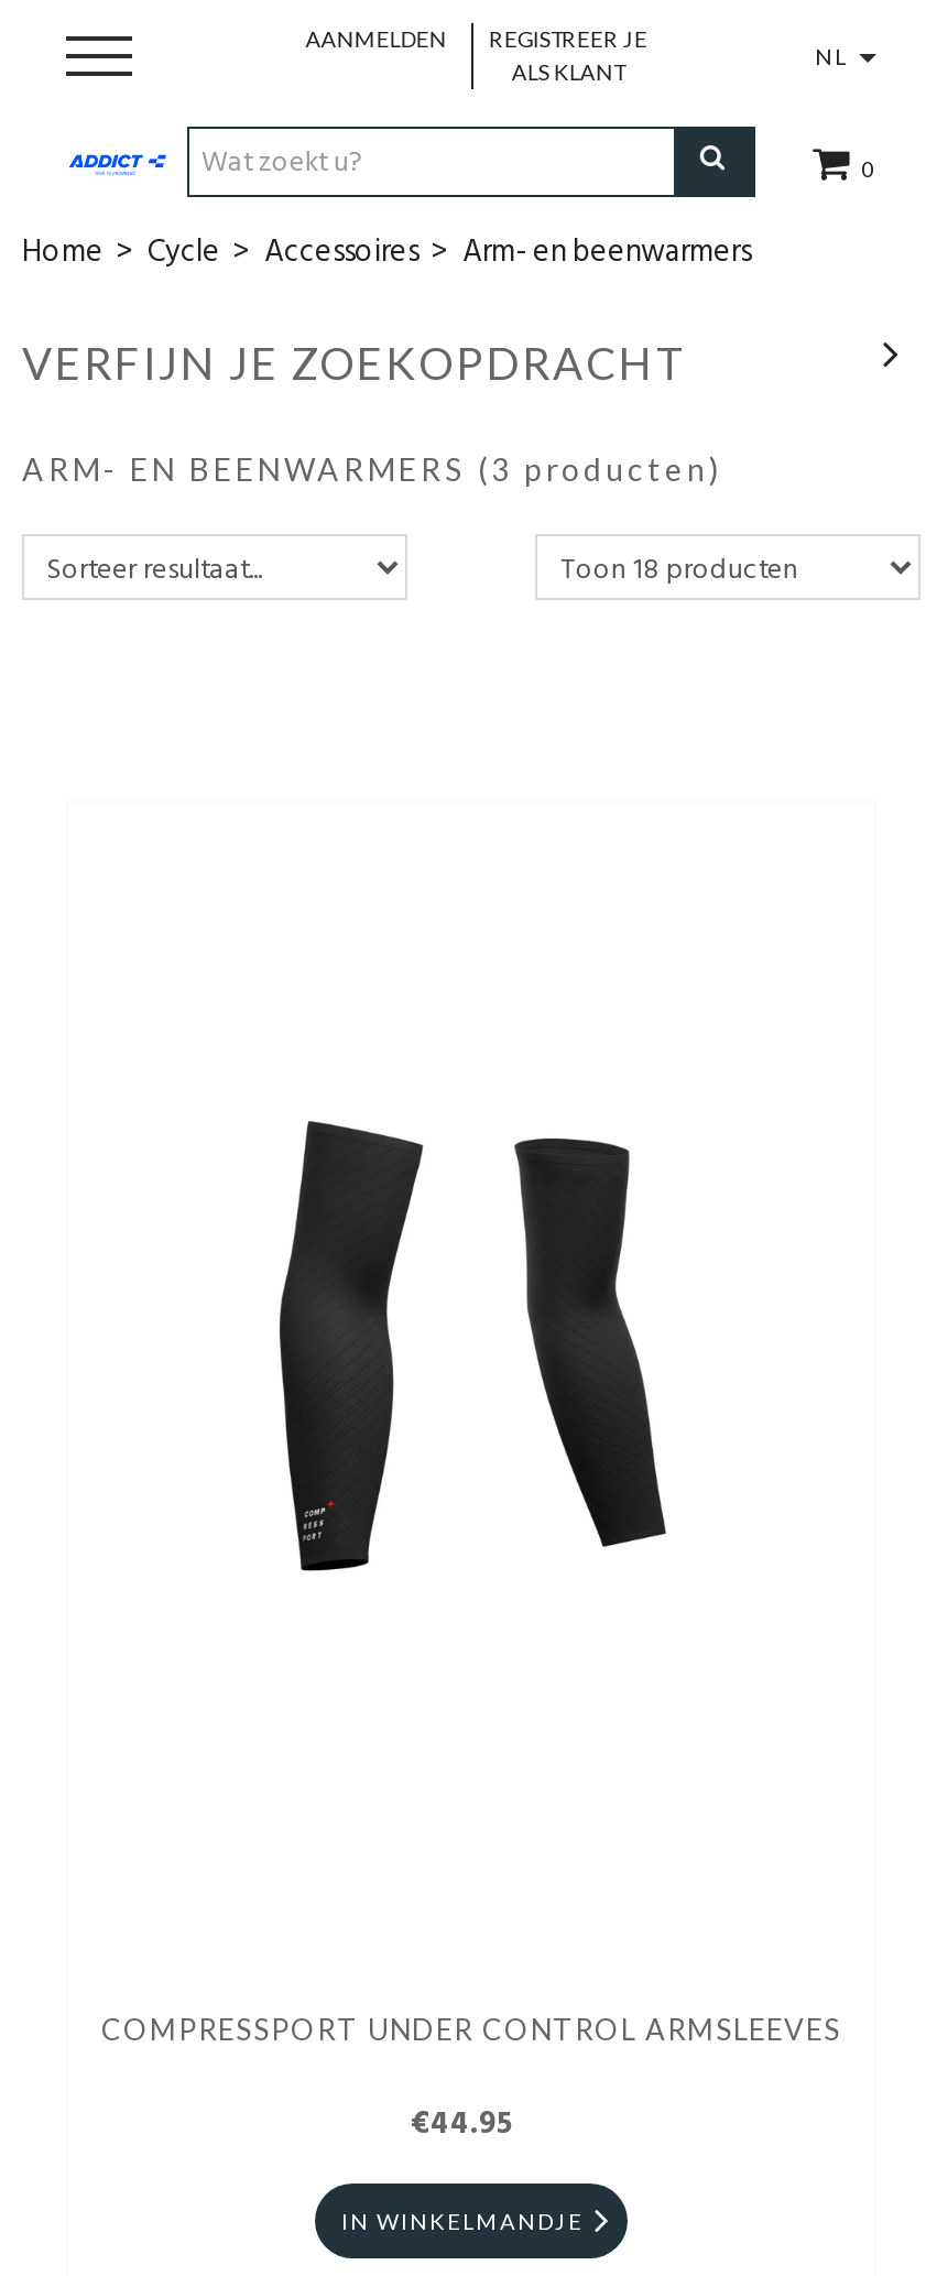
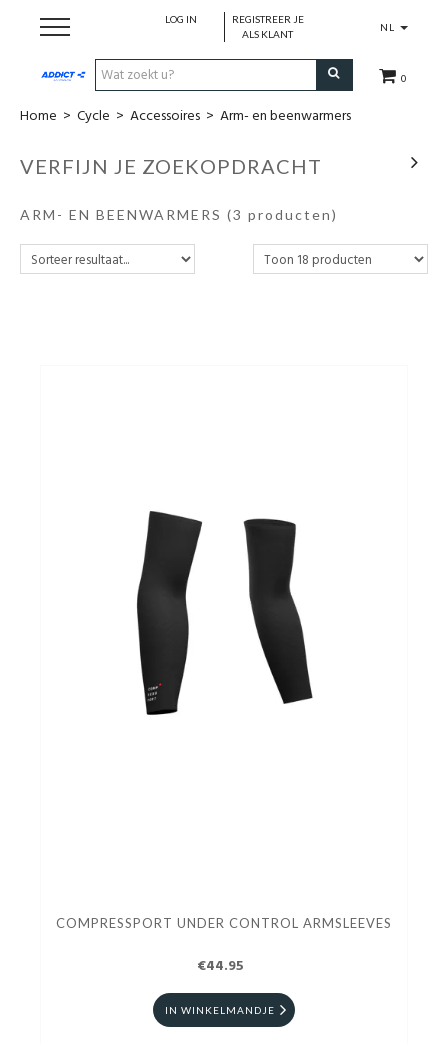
- AANMELDEN
+ LOG IN
